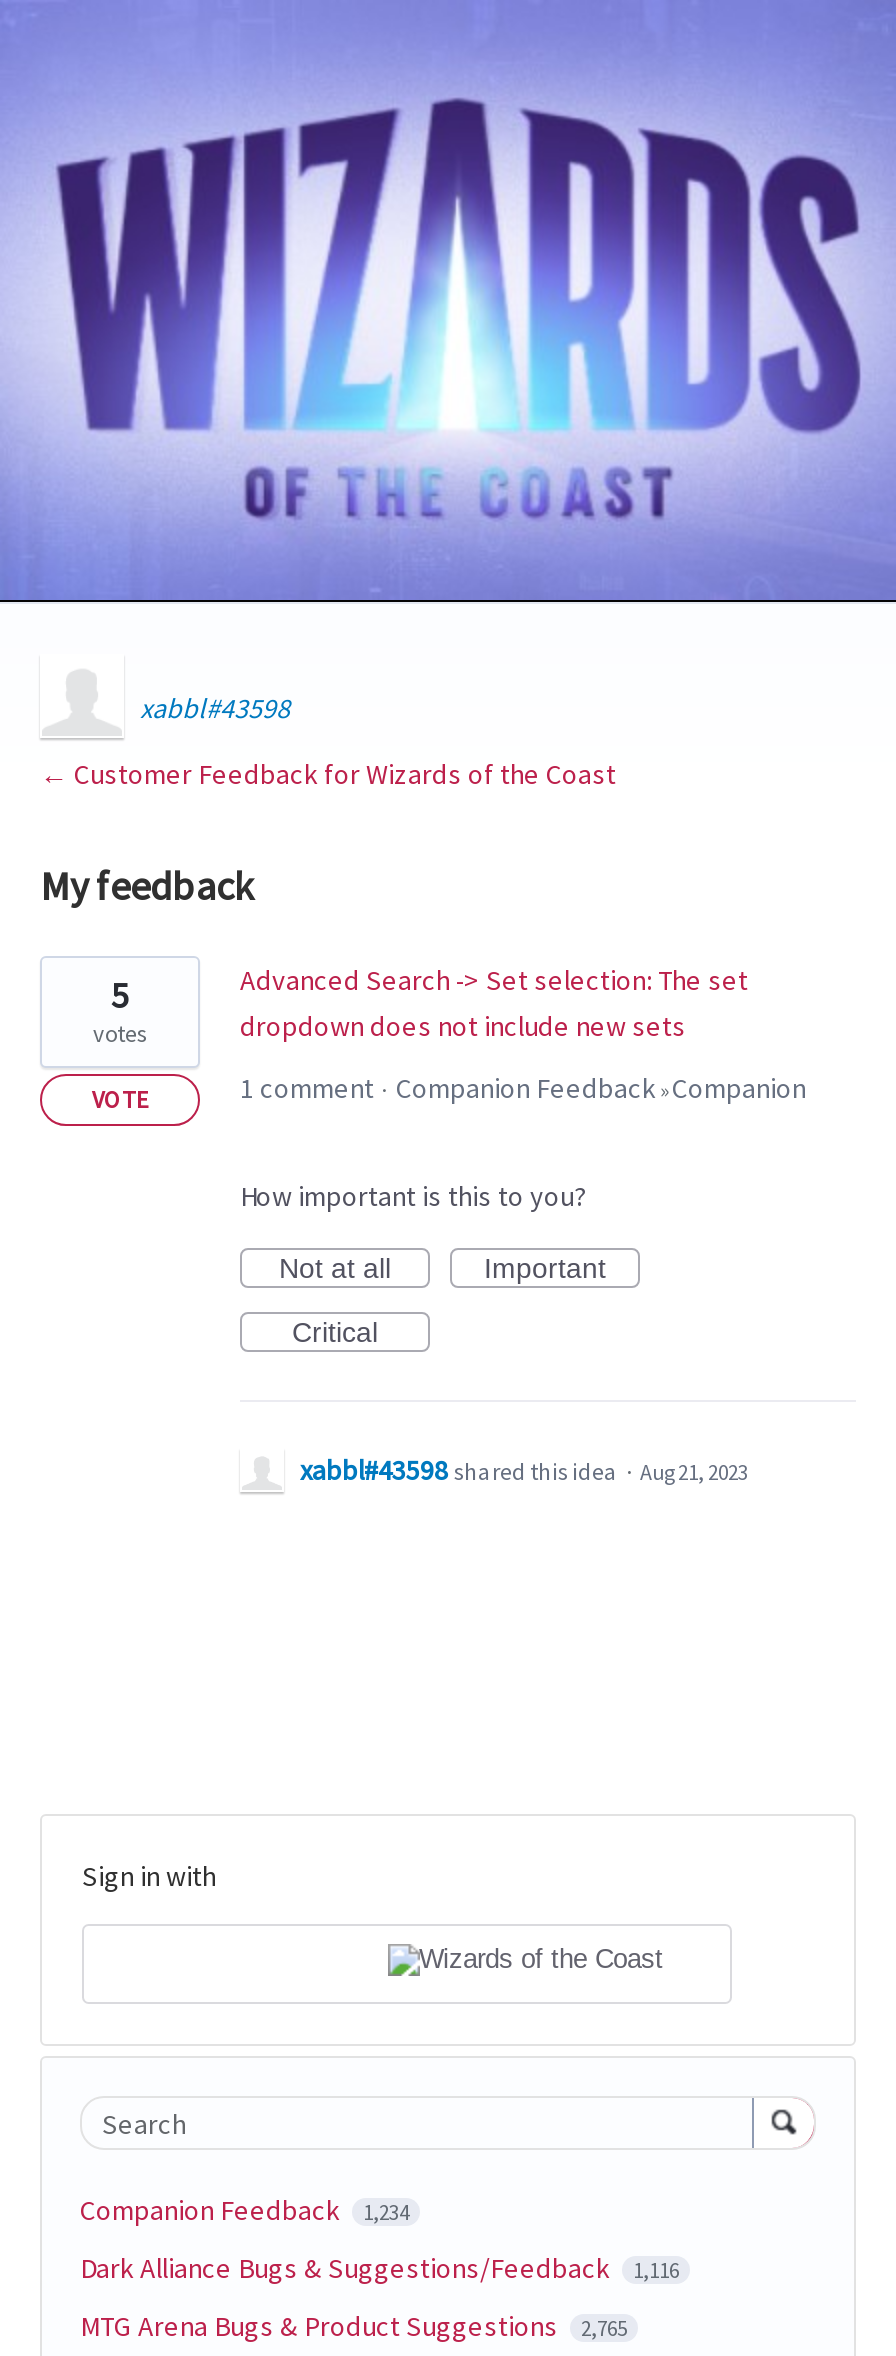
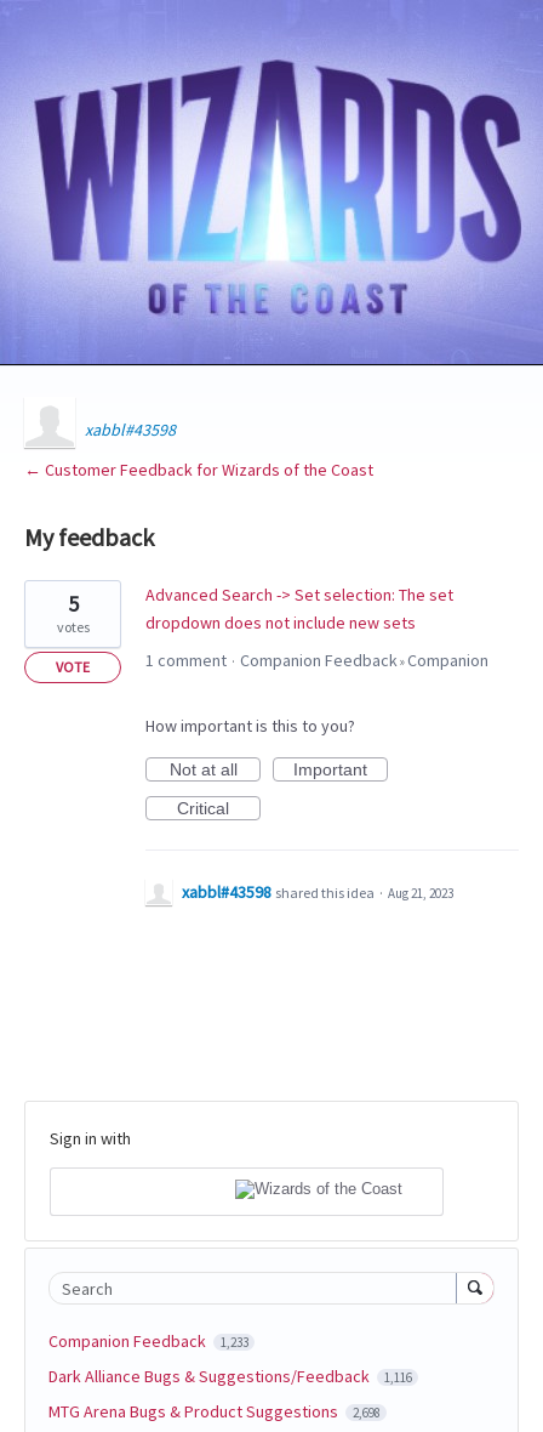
- Companion Feedback 1,234
+ Companion Feedback 1,233

- MTG Arena Bugs & Product Suggestions 2,765
+ MTG Arena Bugs & Product Suggestions 2,698
